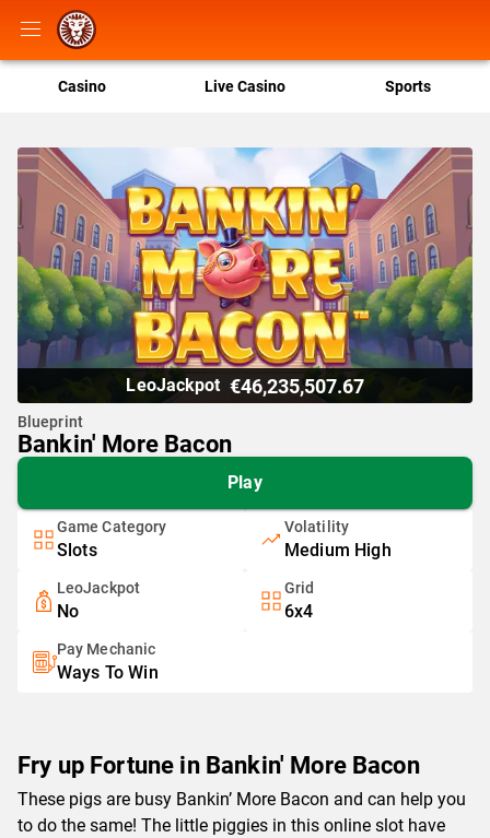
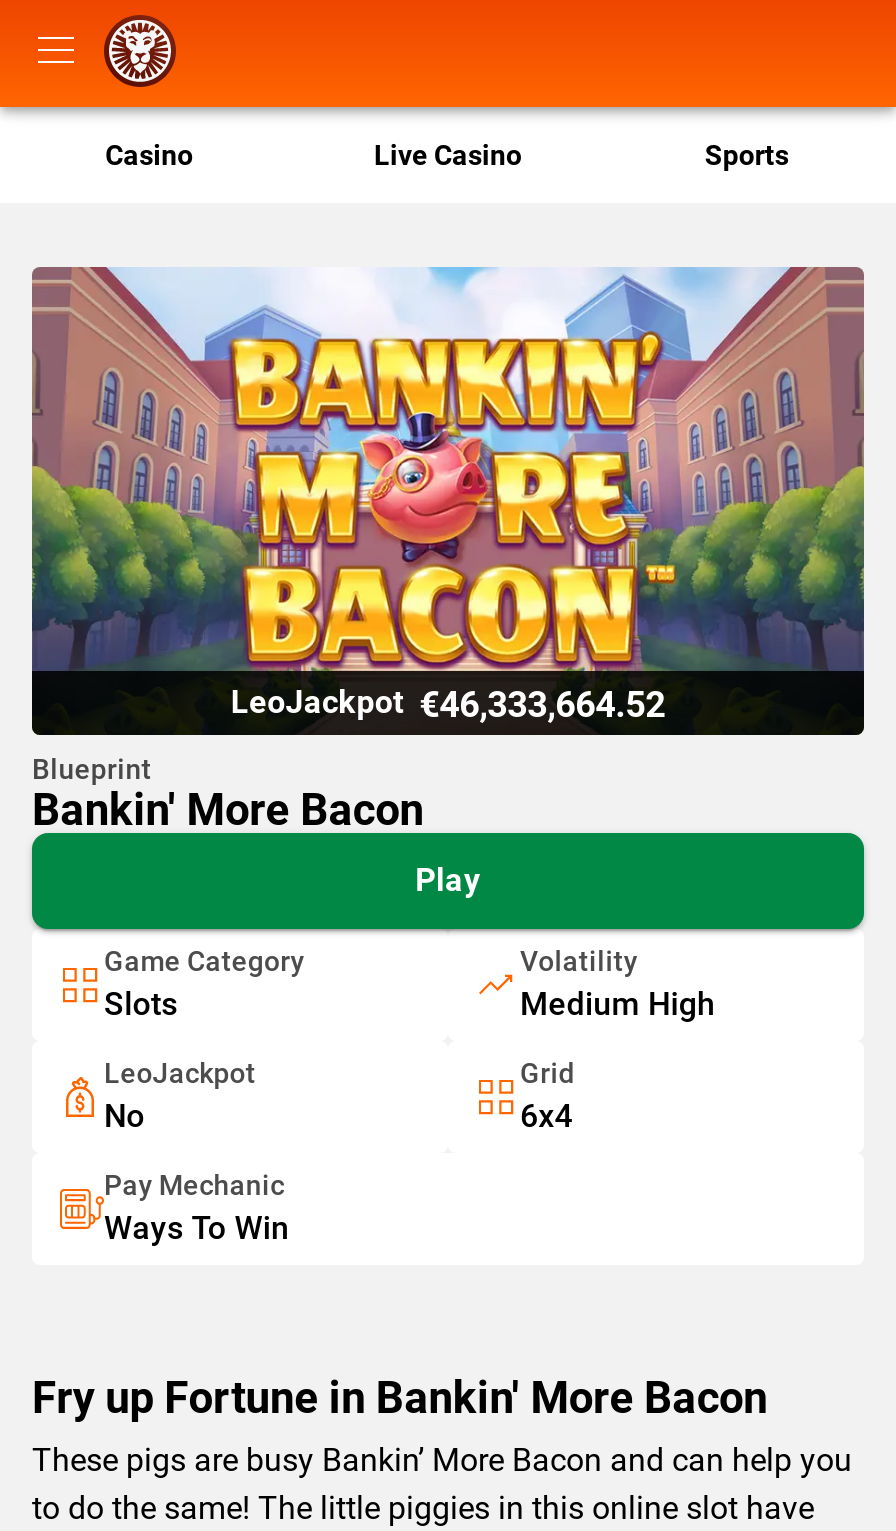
- LeoJackpot €46,235,507.67
+ LeoJackpot €46,333,664.52
